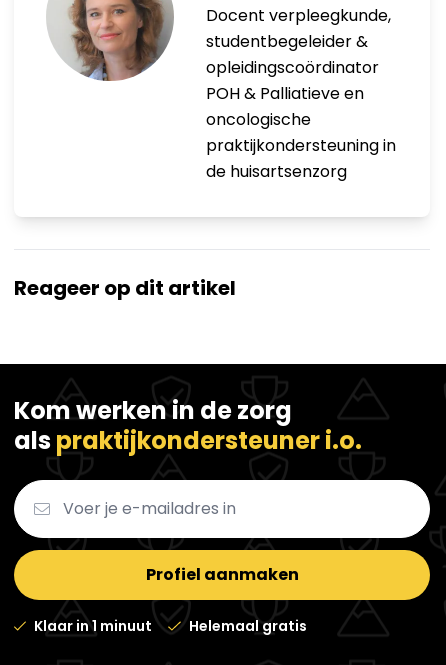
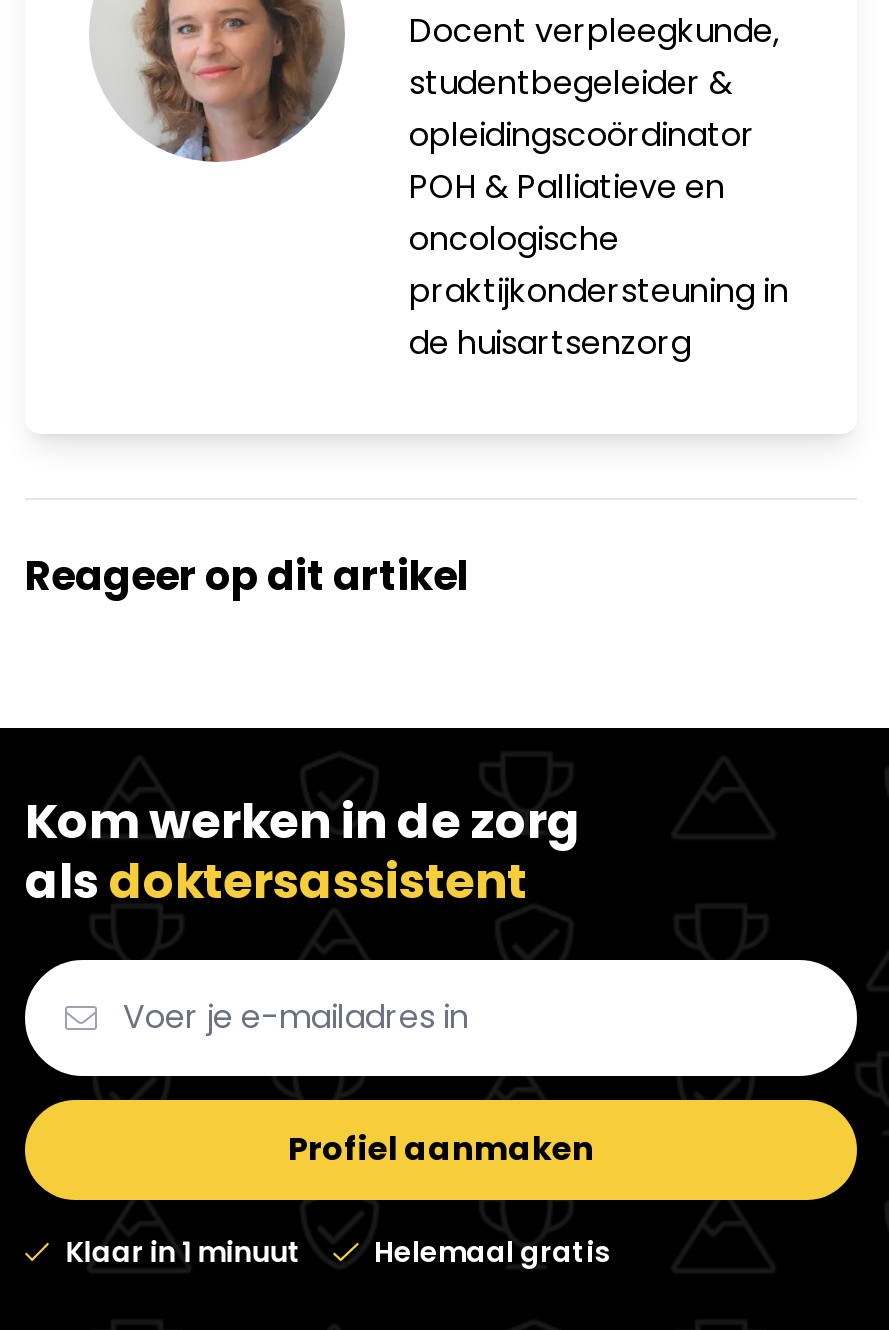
- als praktijkondersteuner i.o.
+ als doktersassistent
